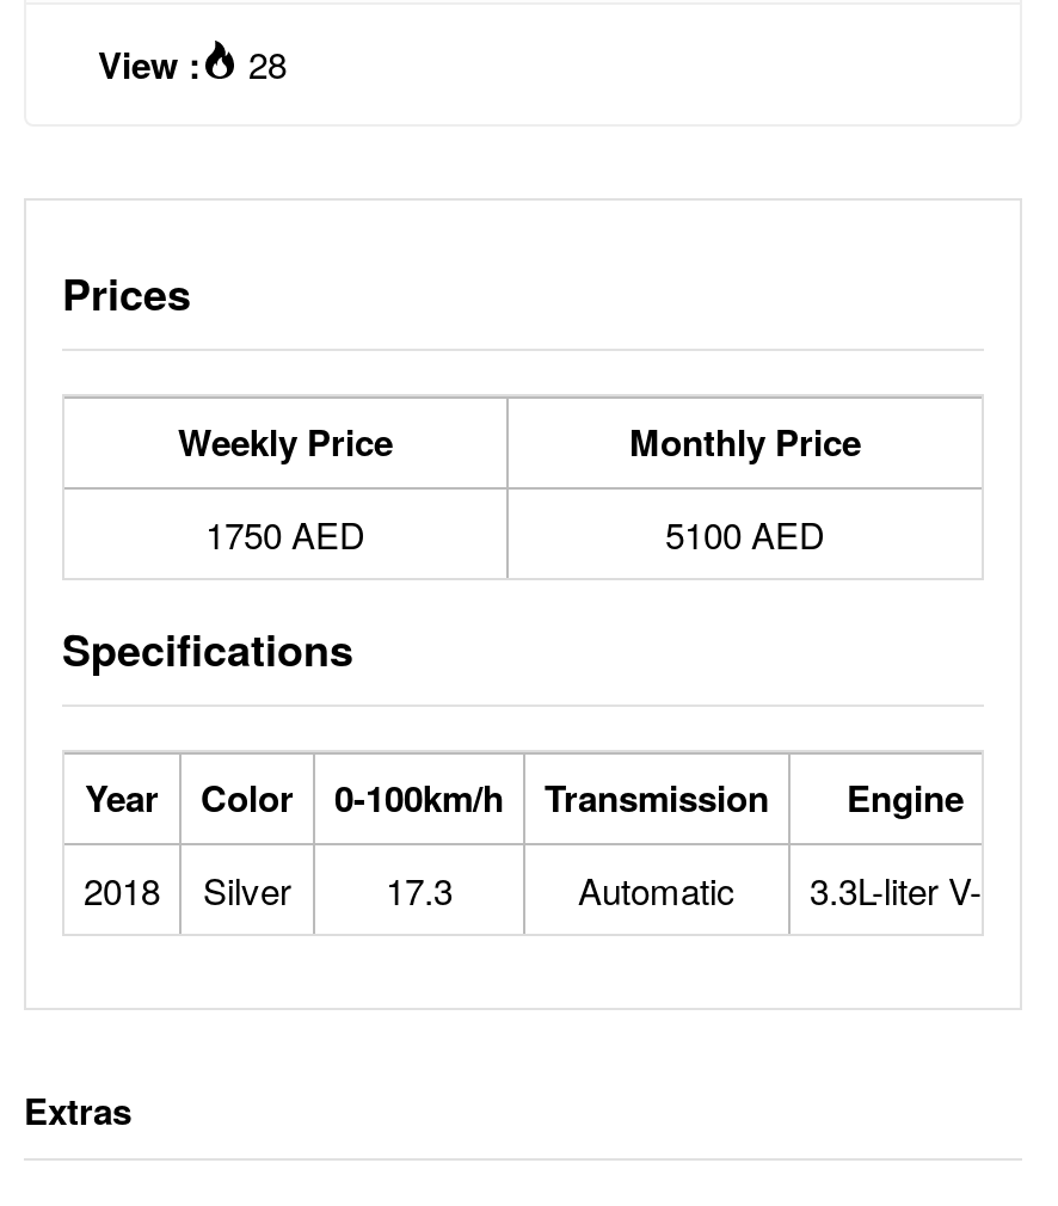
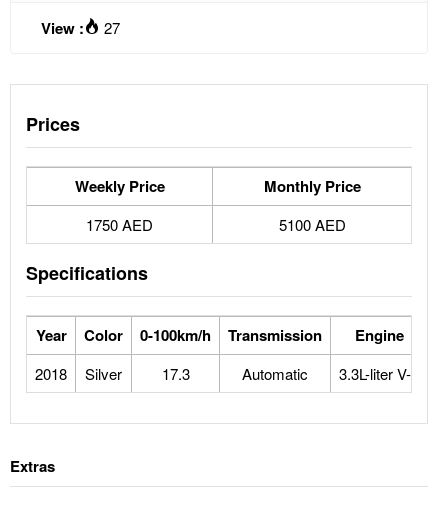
- View : 28
+ View : 27
